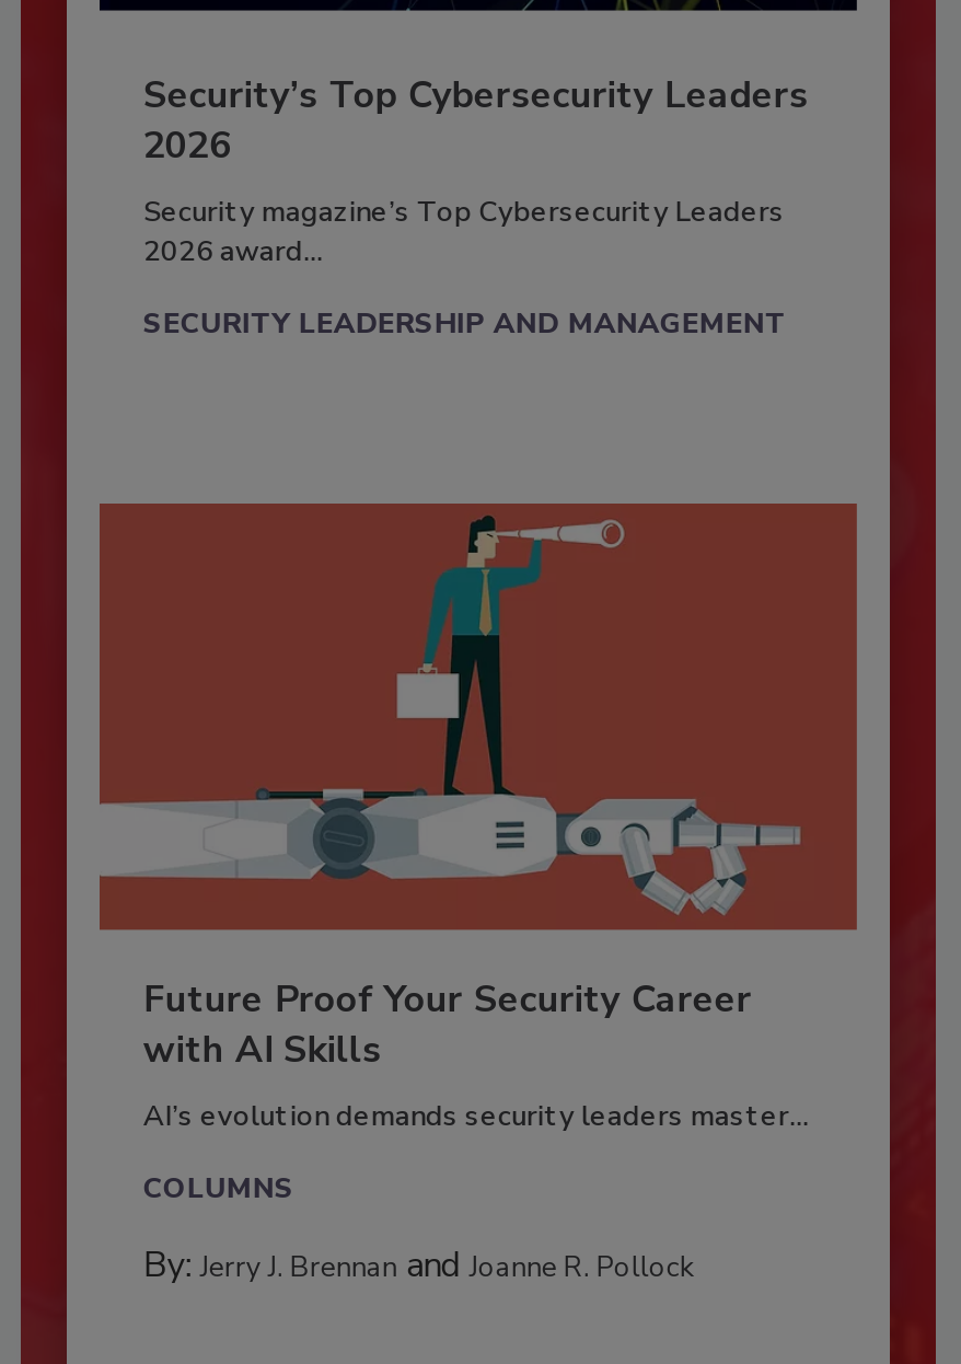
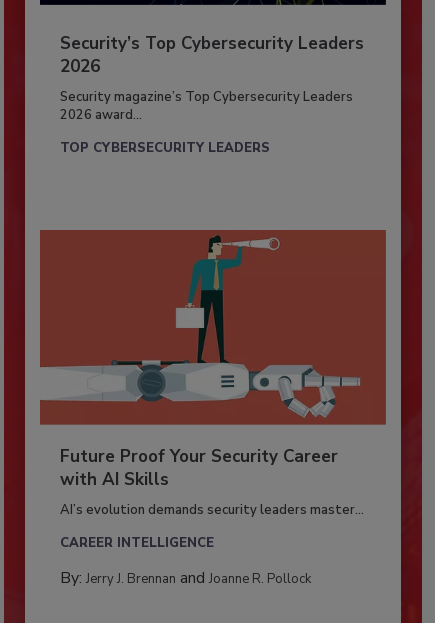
- SECURITY LEADERSHIP AND MANAGEMENT
+ TOP CYBERSECURITY LEADERS

- COLUMNS
+ CAREER INTELLIGENCE
